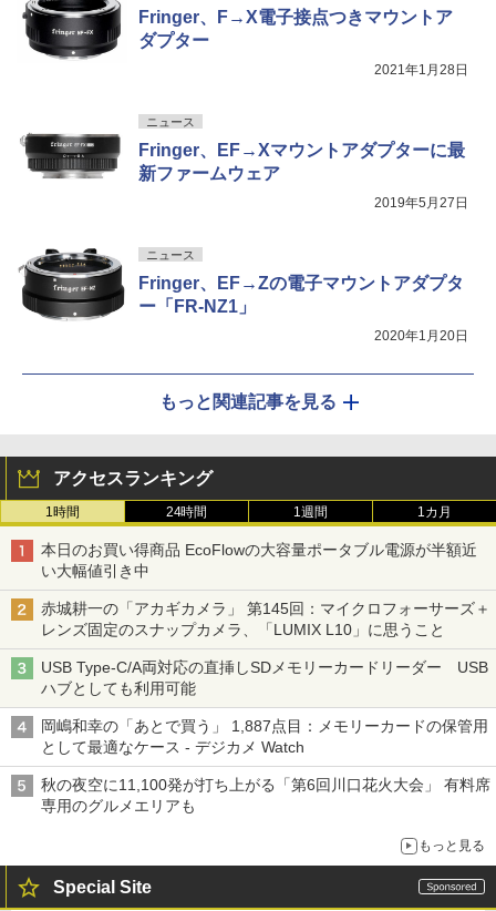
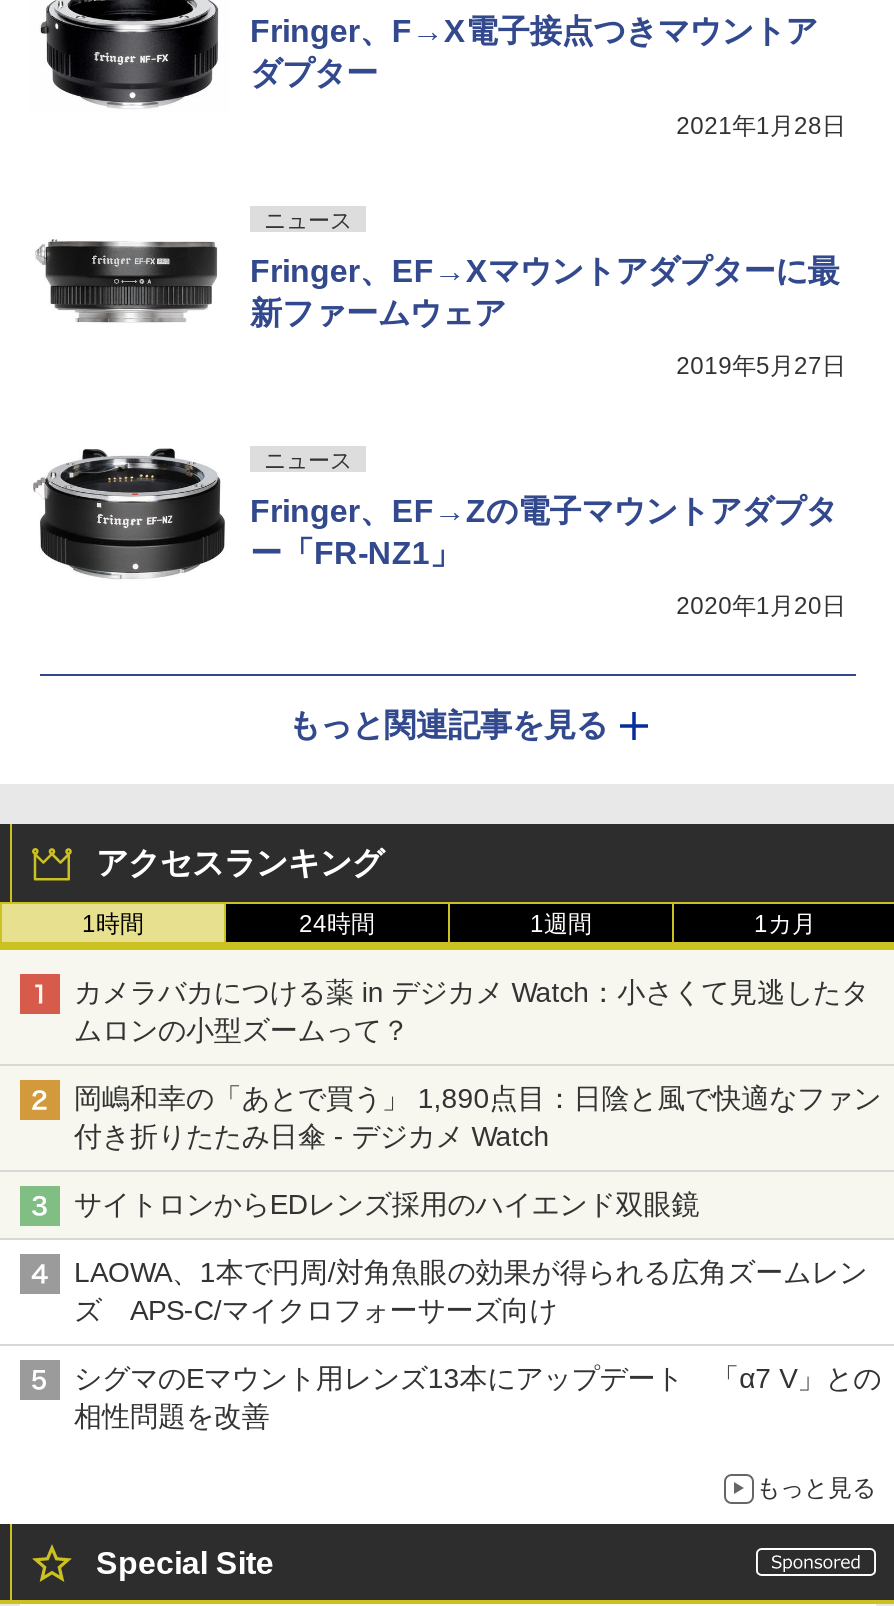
- 本日のお買い得商品 EcoFlowの大容量ポータブル電源が半額近
- い大幅値引き中
+ カメラバカにつける薬 in デジカメ Watch：小さくて見逃したタ
+ ムロンの小型ズームって？

- 赤城耕一の「アカギカメラ」 第145回：マイクロフォーサーズ＋
- レンズ固定のスナップカメラ、「LUMIX L10」に思うこと
+ 岡嶋和幸の「あとで買う」 1,890点目：日陰と風で快適なファン
+ 付き折りたたみ日傘 - デジカメ Watch

- USB Type-C/A両対応の直挿しSDメモリーカードリーダー USB
- ハブとしても利用可能
+ サイトロンからEDレンズ採用のハイエンド双眼鏡

- 岡嶋和幸の「あとで買う」 1,887点目：メモリーカードの保管用
- として最適なケース - デジカメ Watch
+ LAOWA、1本で円周/対角魚眼の効果が得られる広角ズームレン
+ ズ APS-C/マイクロフォーサーズ向け

- 秋の夜空に11,100発が打ち上がる「第6回川口花火大会」 有料席
- 専用のグルメエリアも
+ シグマのEマウント用レンズ13本にアップデート 「α7 V」との
+ 相性問題を改善
